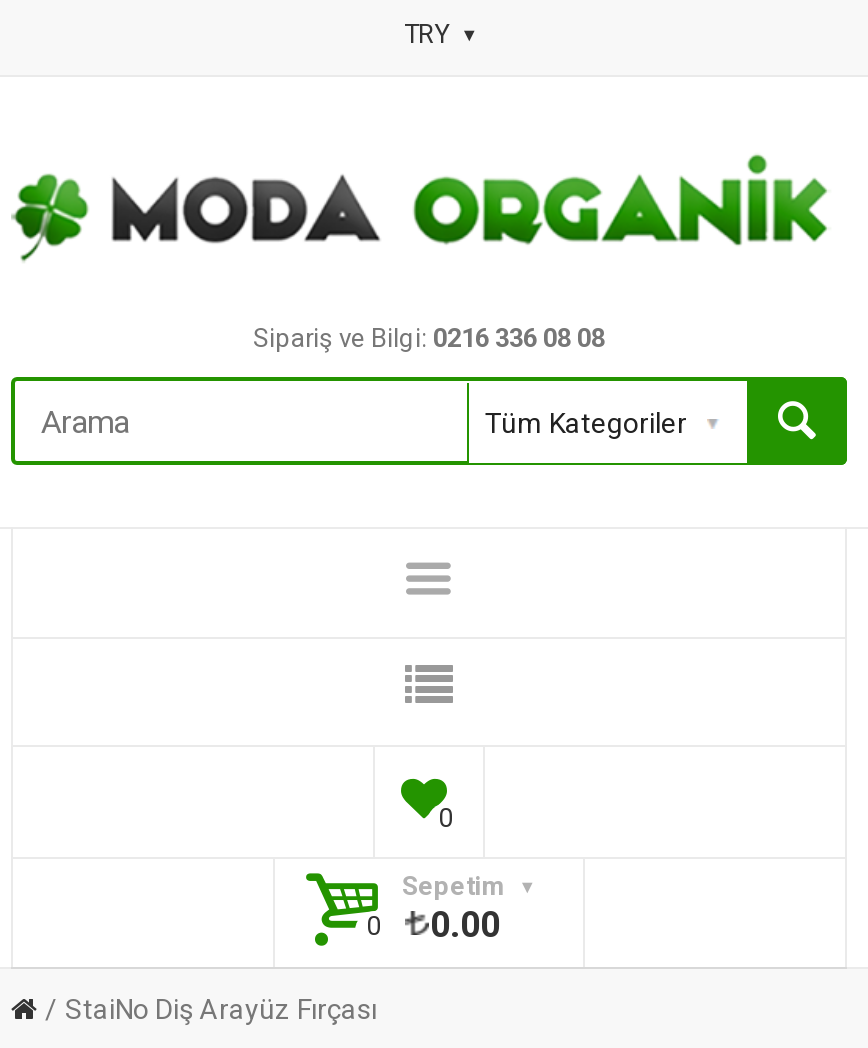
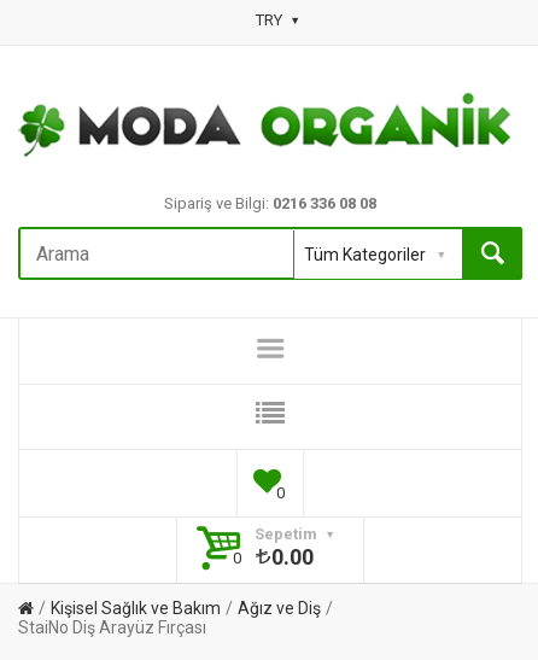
+ Kişisel Sağlık ve Bakım
+ Ağız ve Diş
